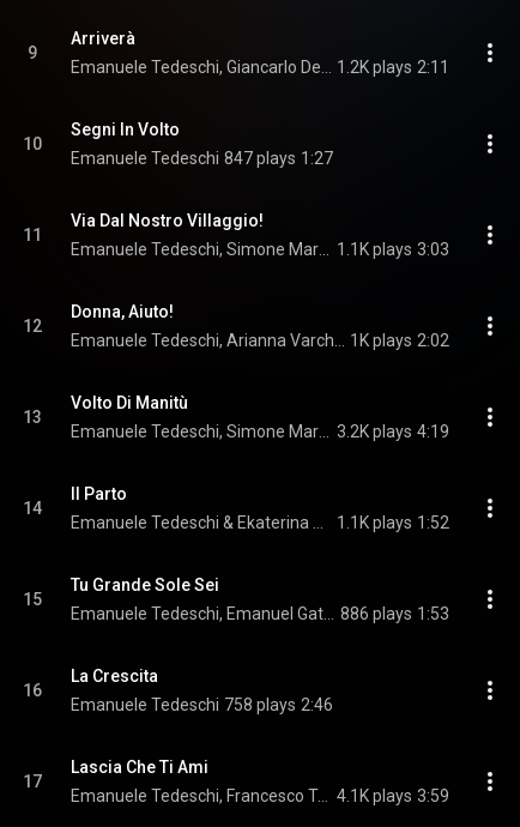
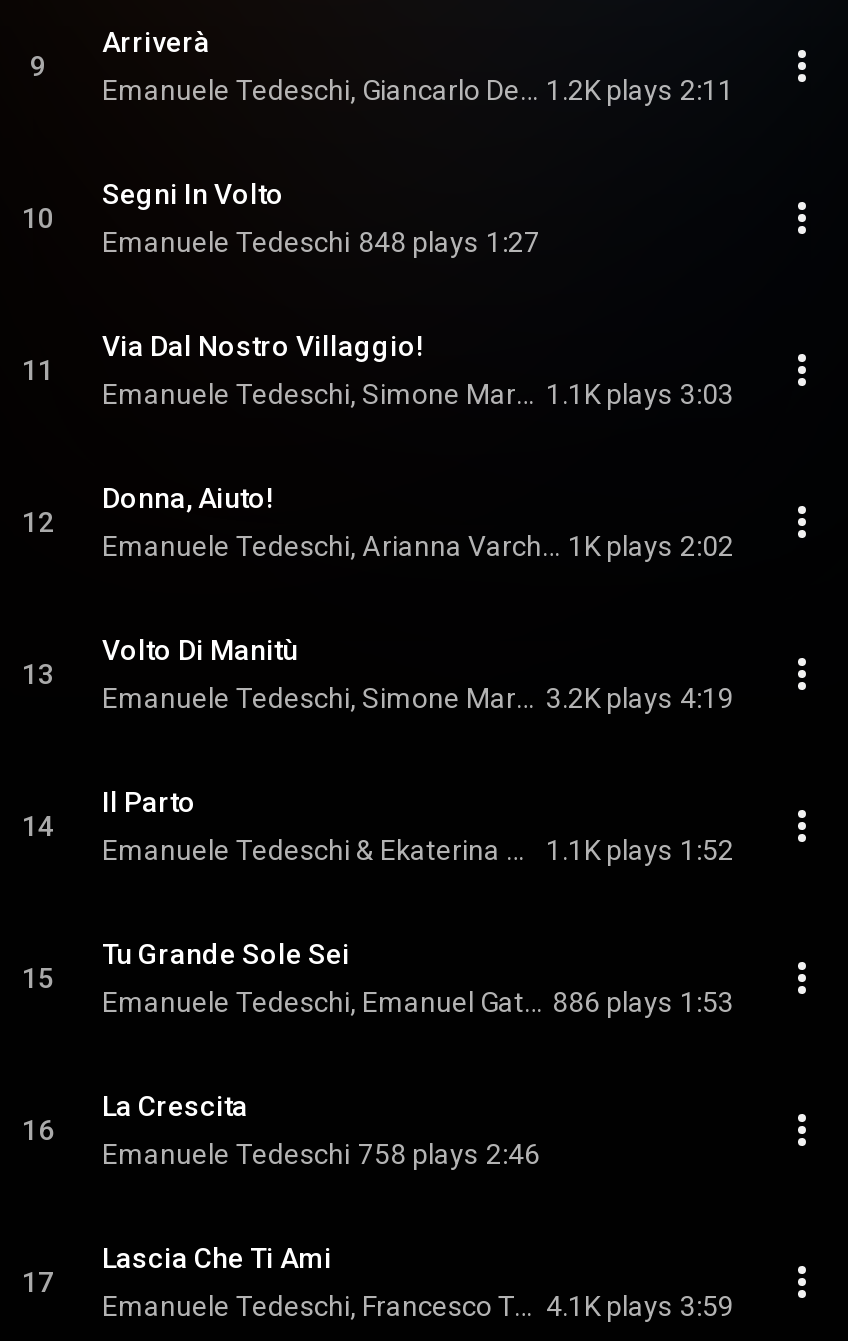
- Emanuele Tedeschi 847 plays 1:27
+ Emanuele Tedeschi 848 plays 1:27
